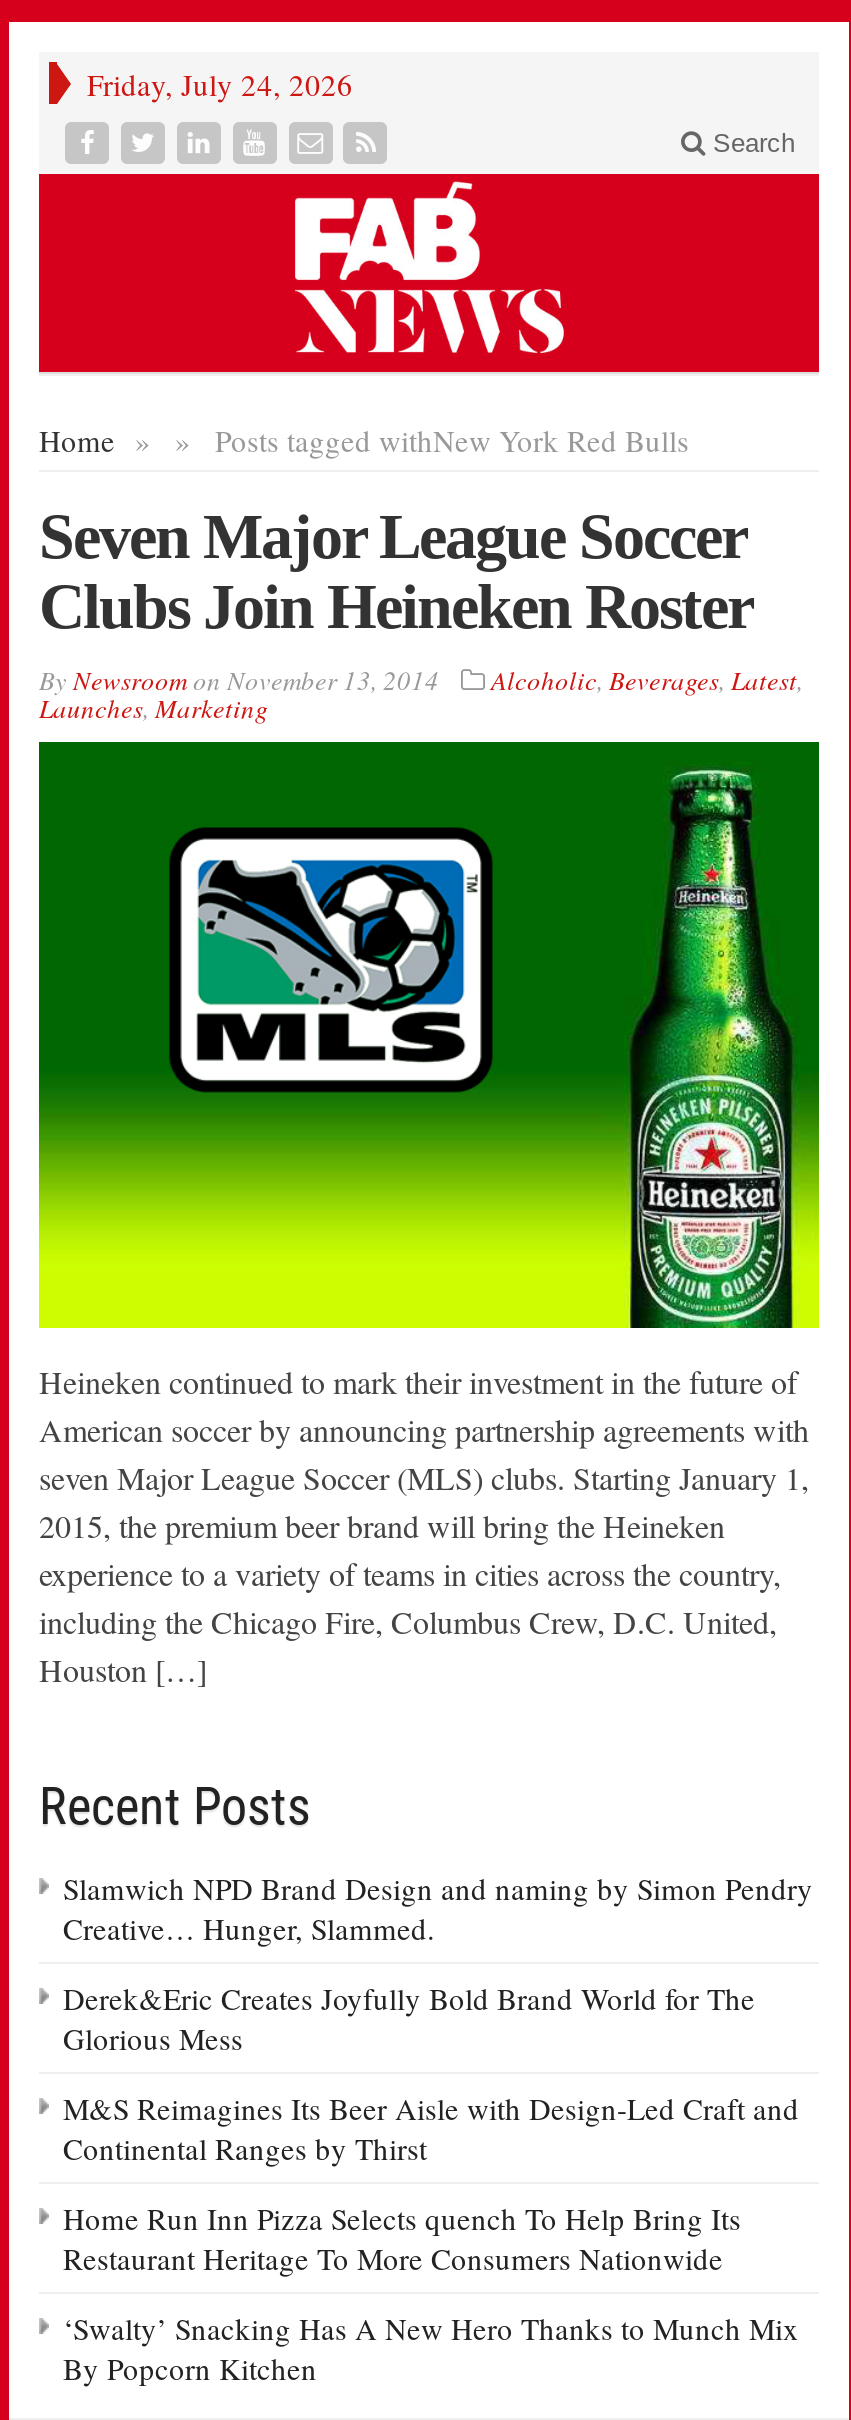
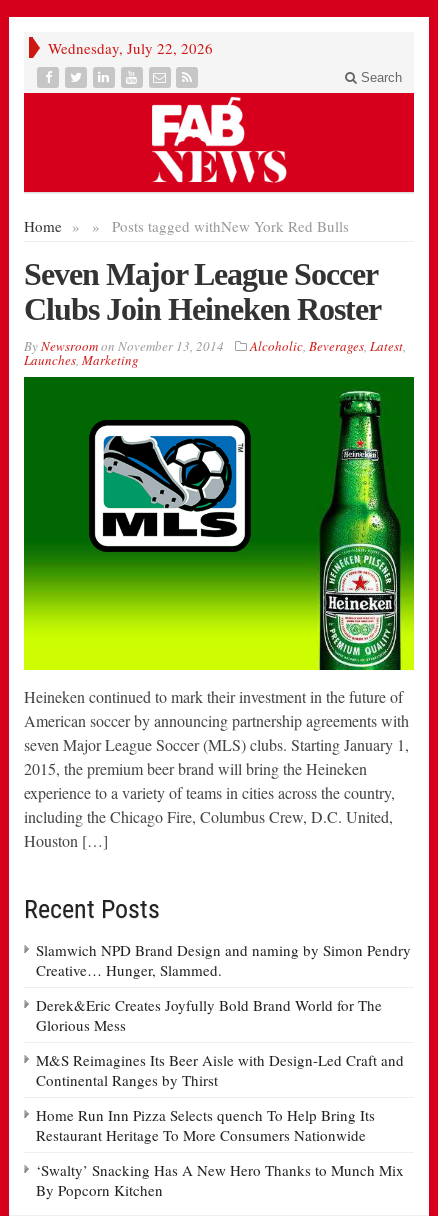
- Friday, July 24, 2026
+ Wednesday, July 22, 2026
